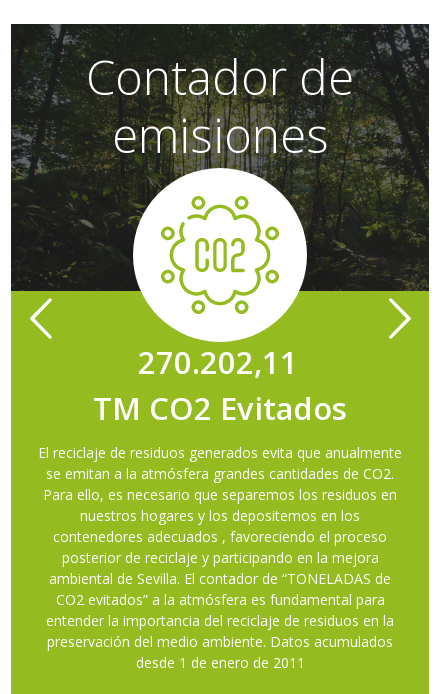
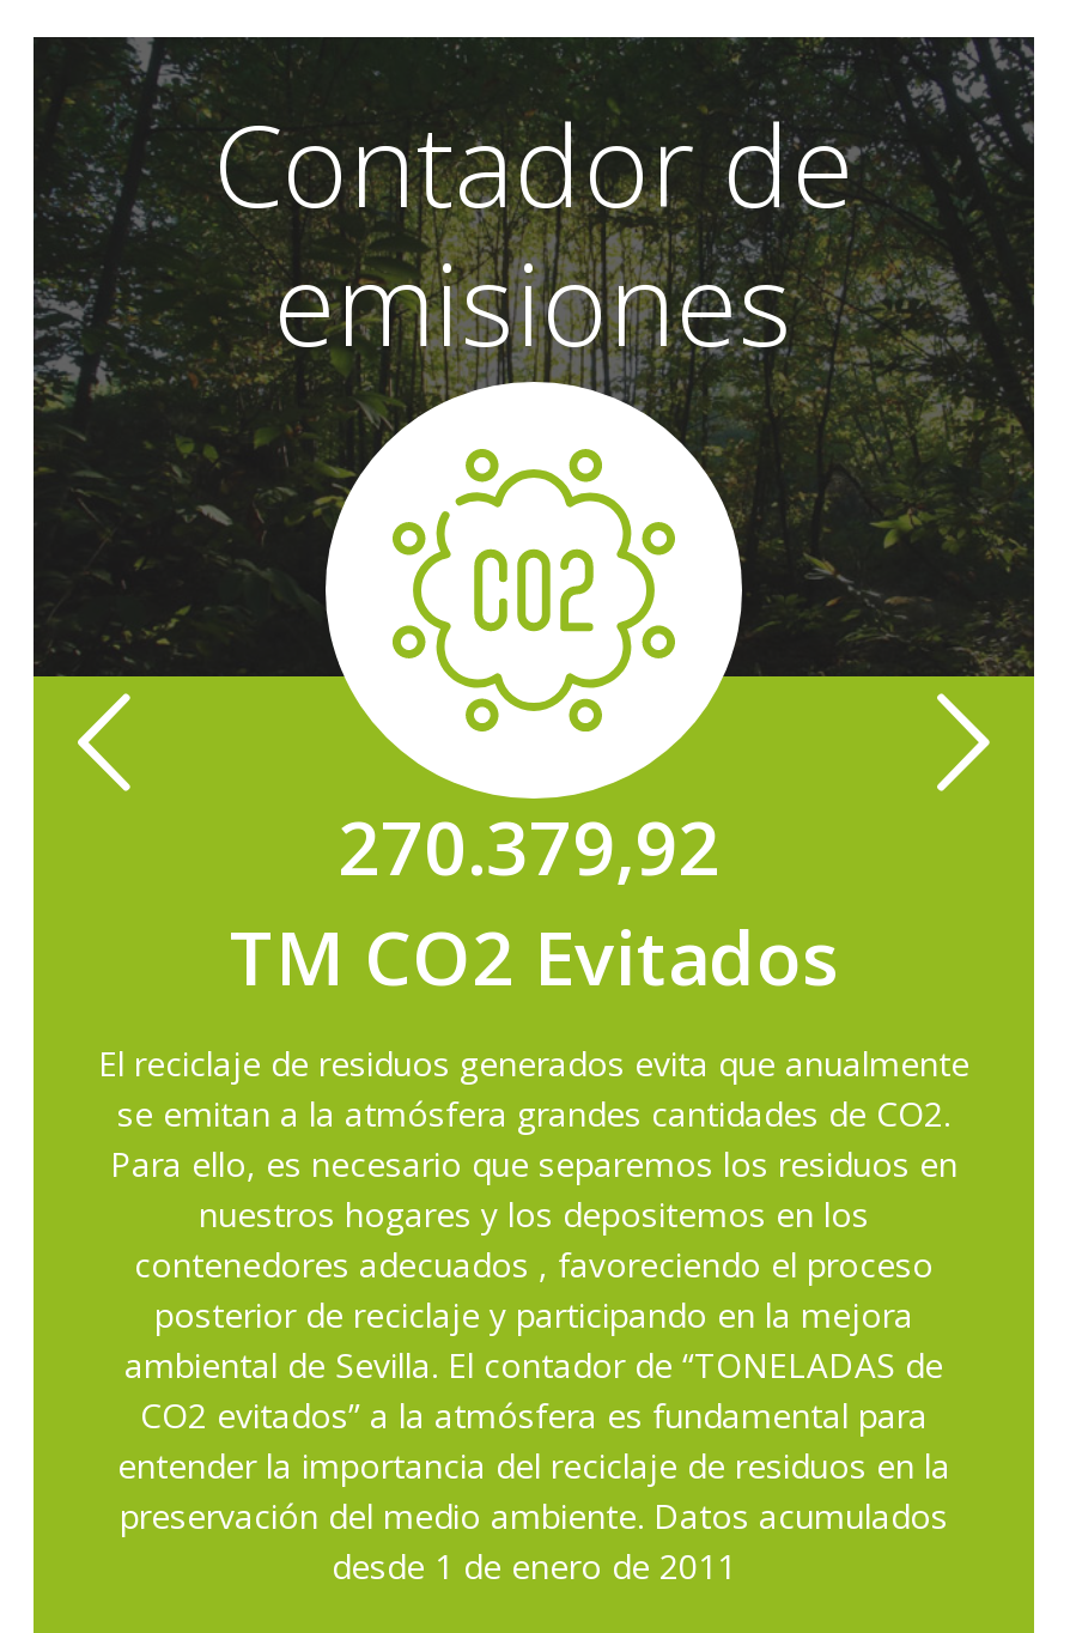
- 270.202,11
+ 270.379,92
